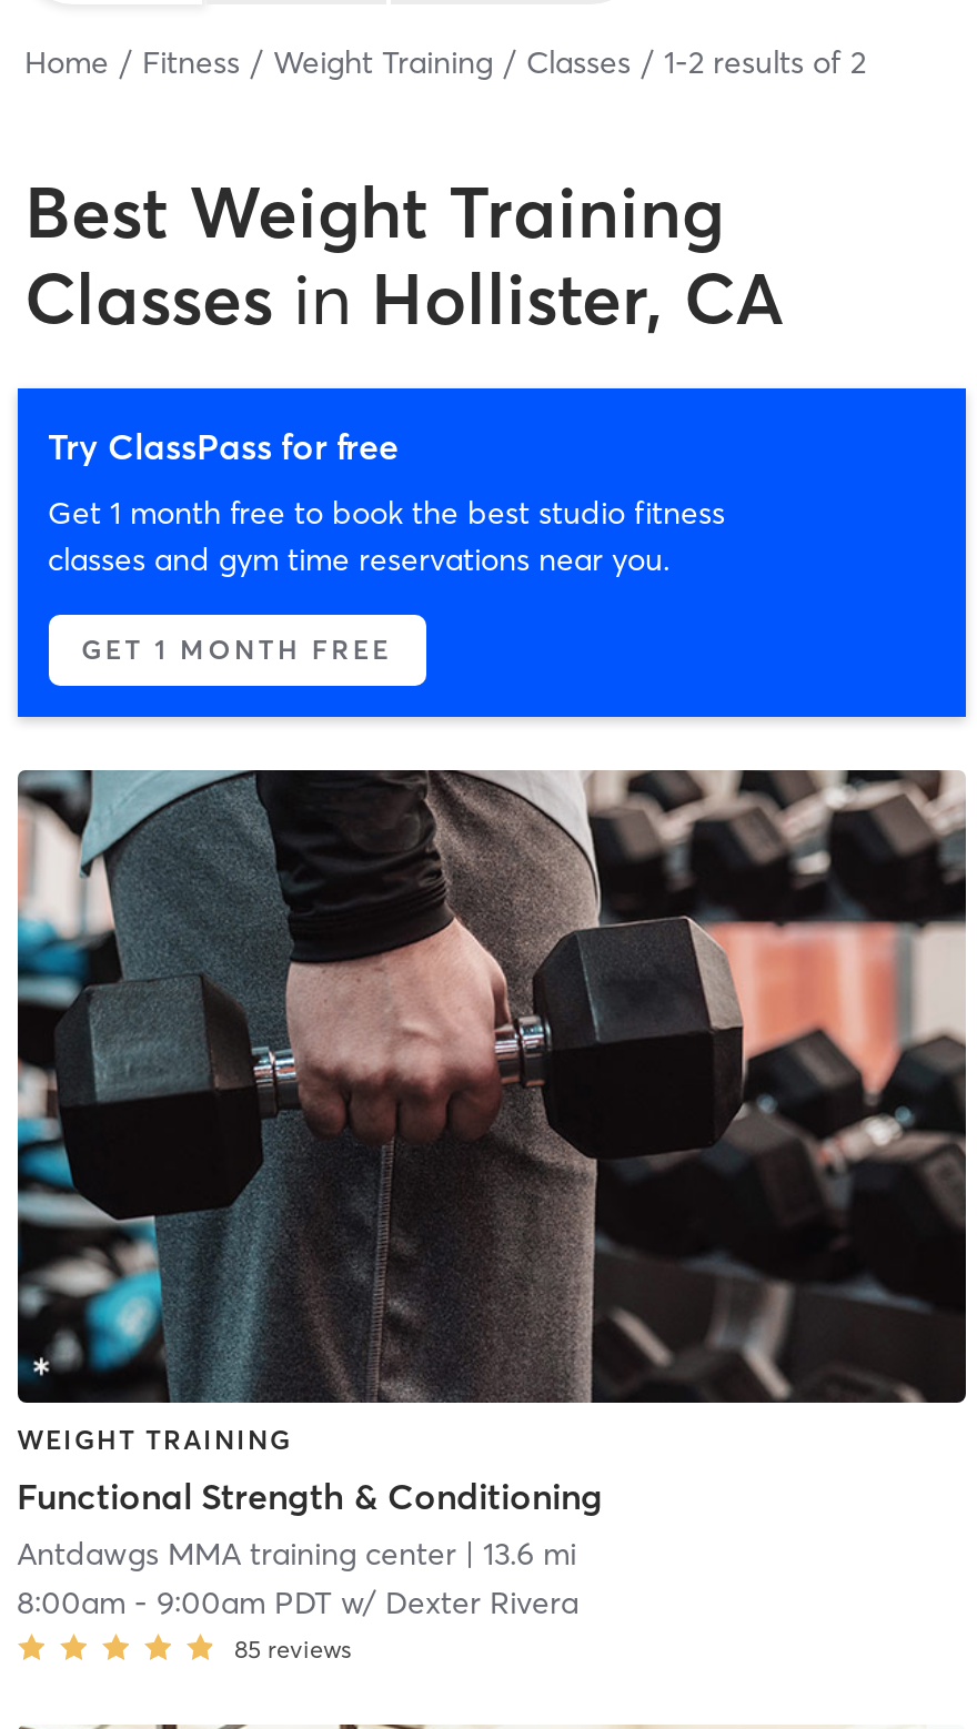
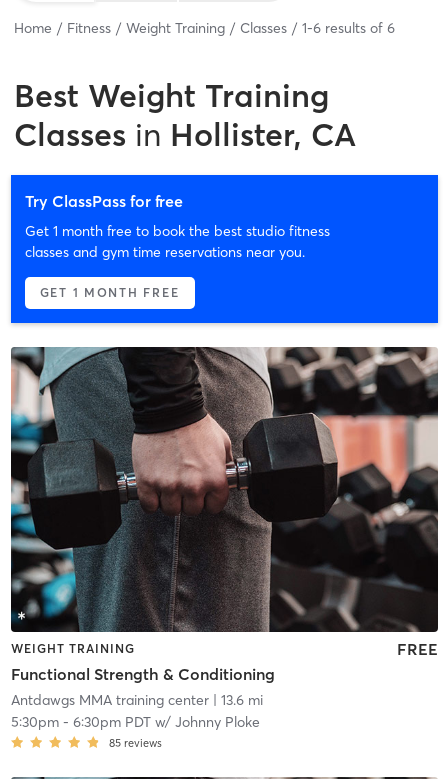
- Home Fitness Weight Training Classes 1-2 results of 2
+ Home Fitness Weight Training Classes 1-6 results of 6

+ FREE

- 8:00am - 9:00am PDT w/ Dexter Rivera
+ 5:30pm - 6:30pm PDT w/ Johnny Ploke
